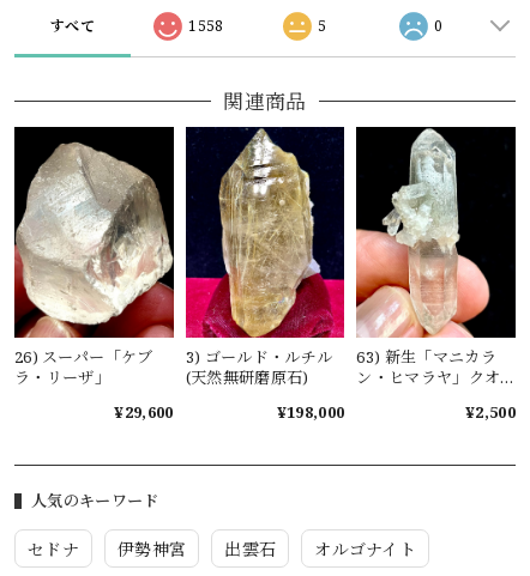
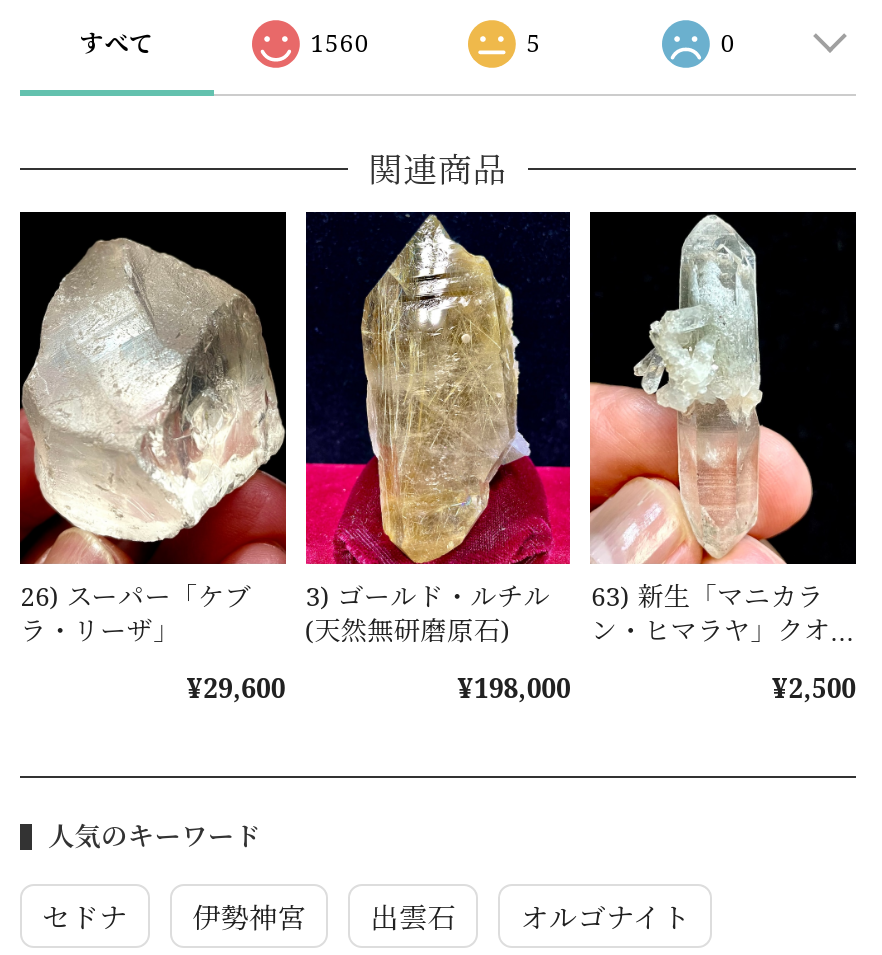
- 1558
+ 1560
